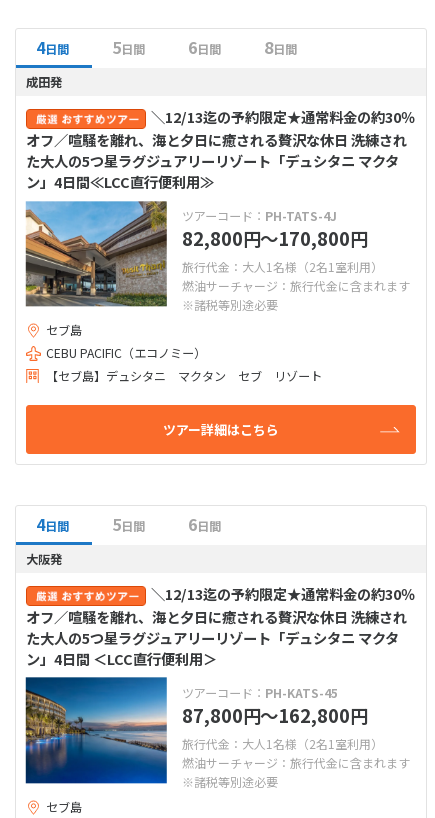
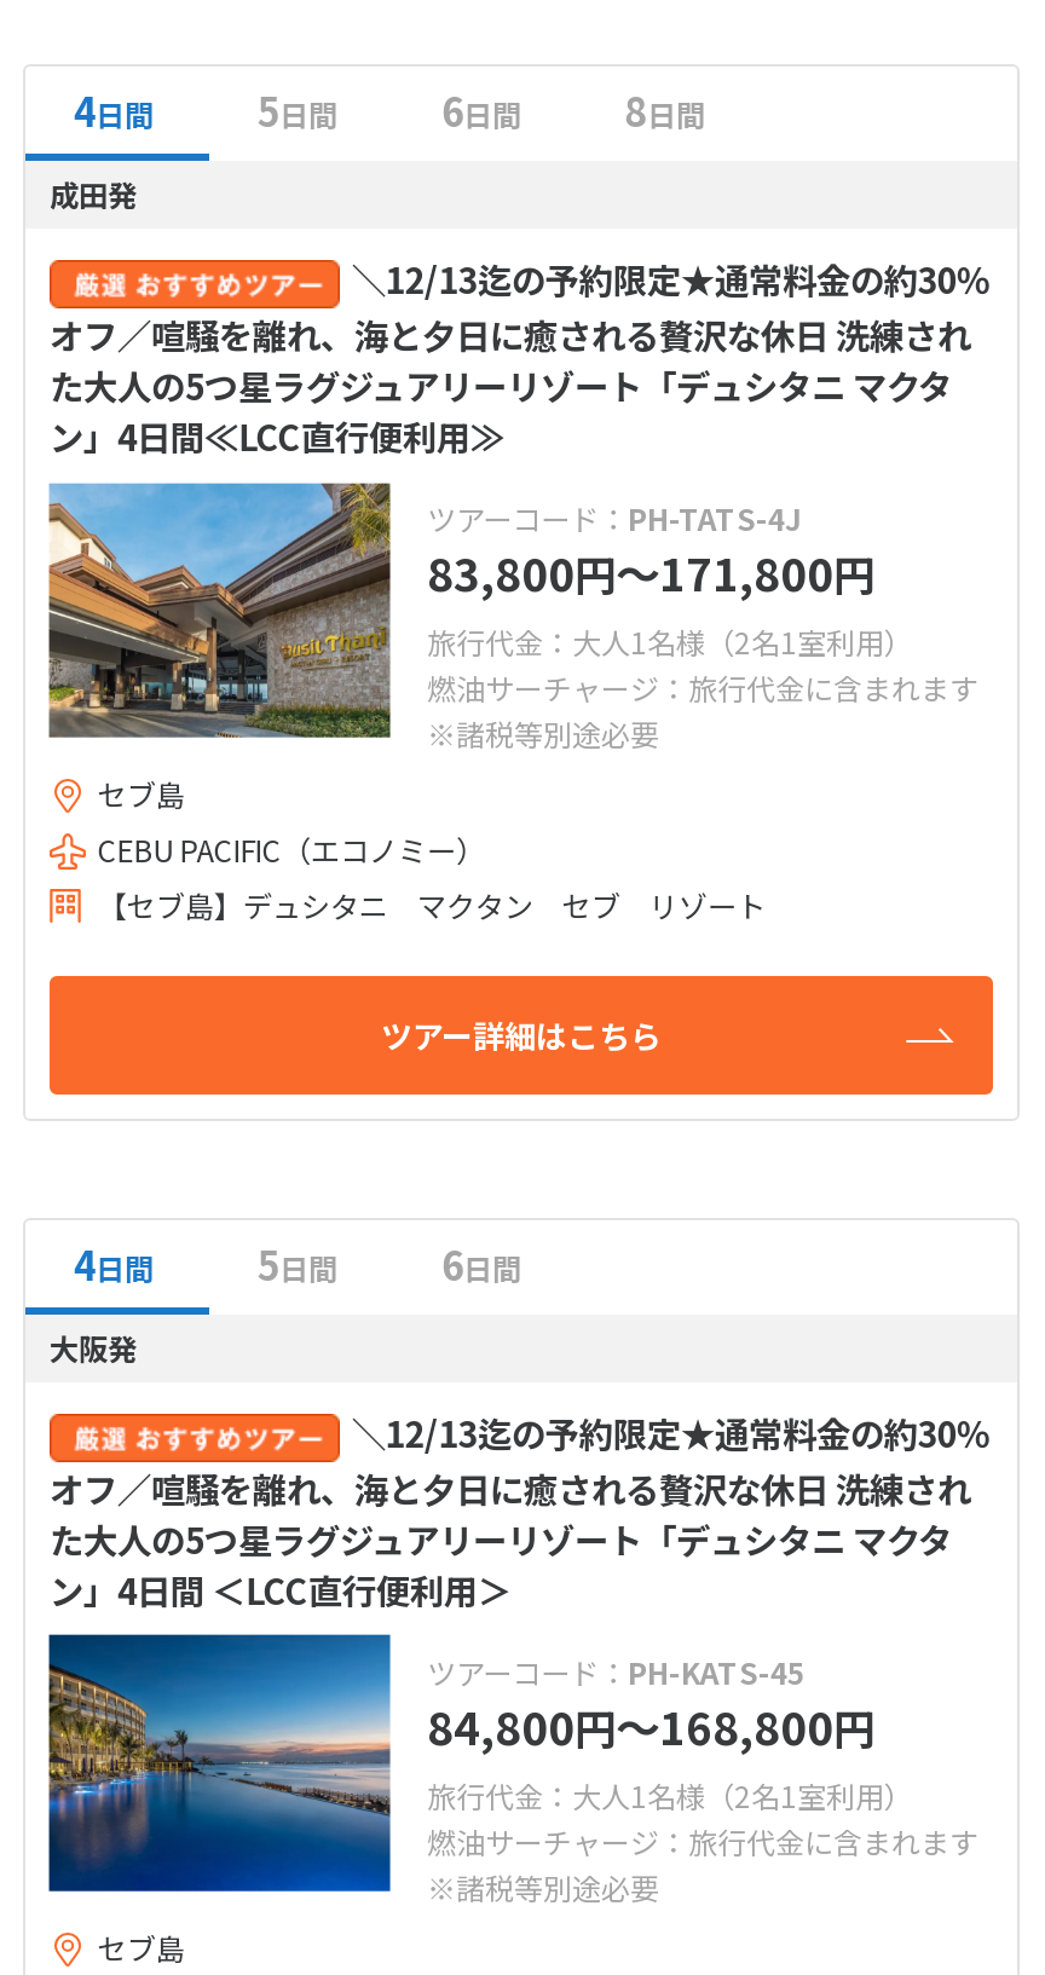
- 82,800円〜170,800円
+ 83,800円〜171,800円

- 87,800円〜162,800円
+ 84,800円〜168,800円
